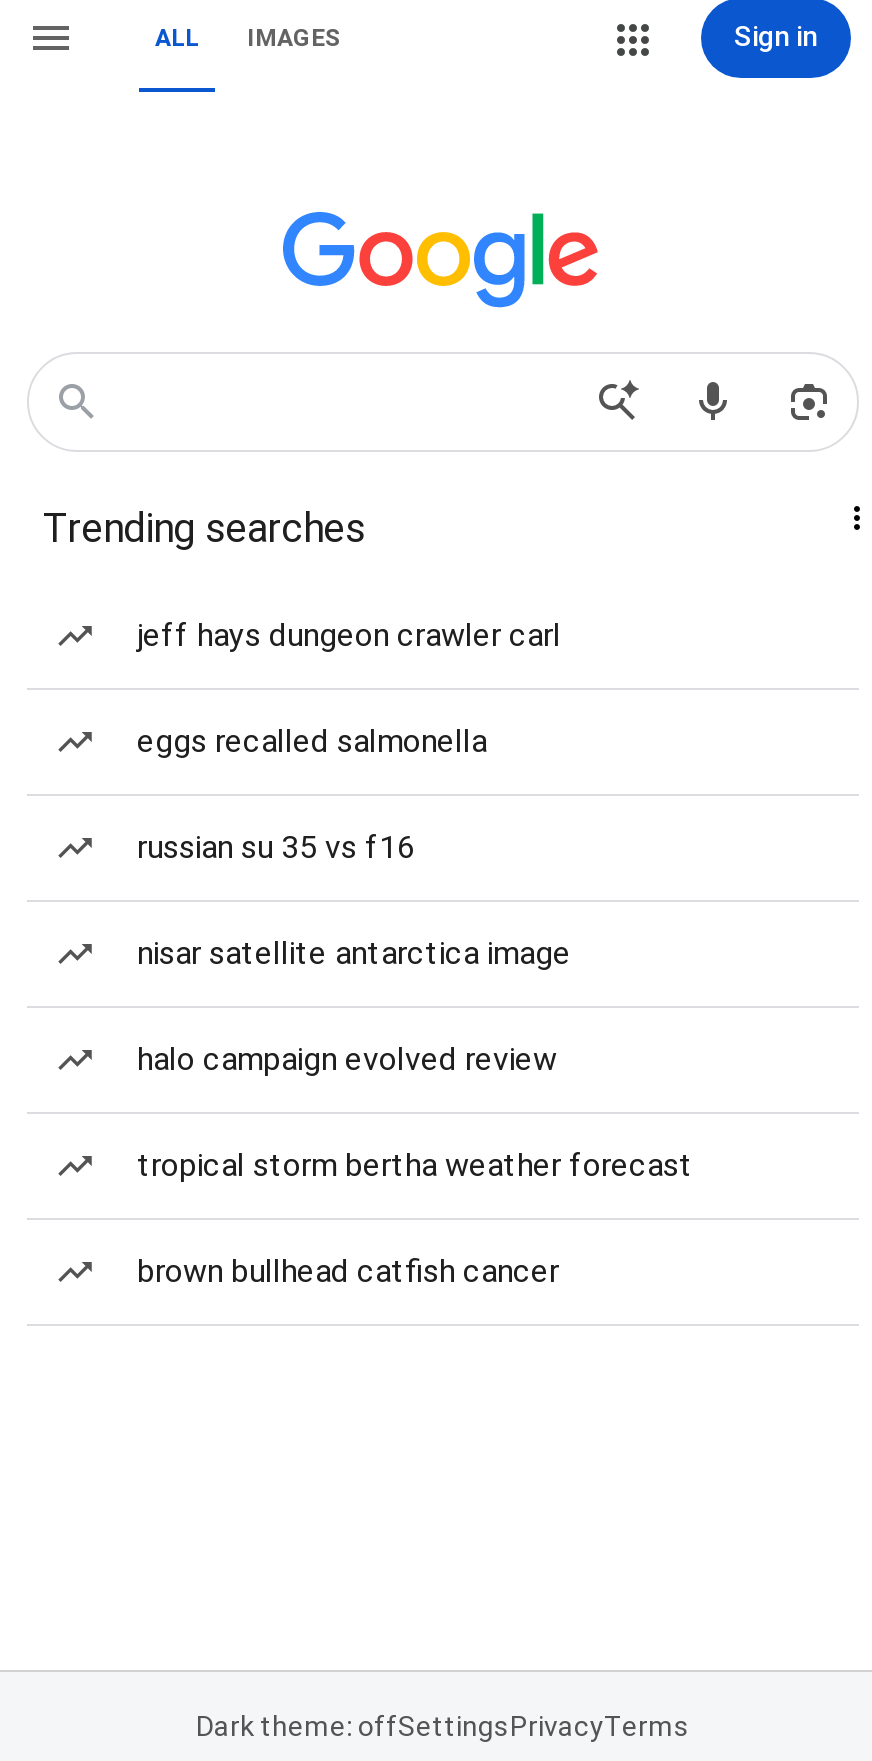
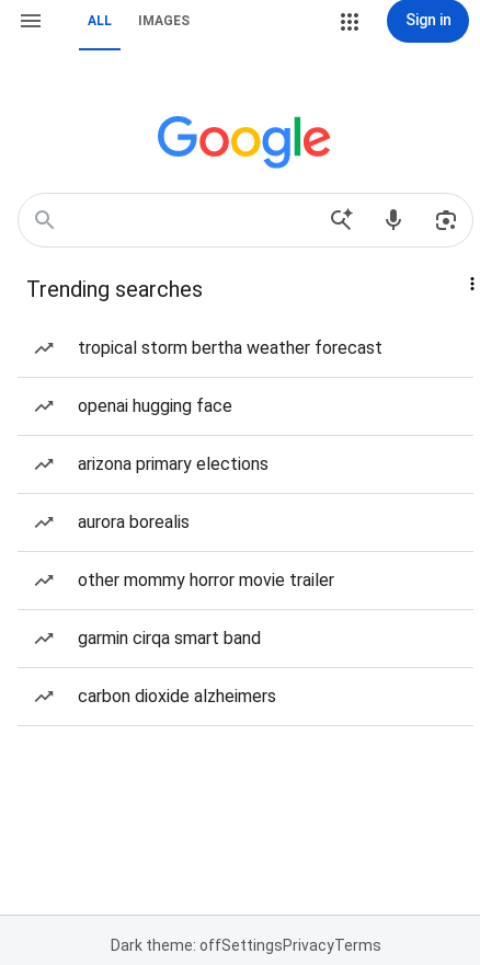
- jeff hays dungeon crawler carl
- eggs recalled salmonella
- russian su 35 vs f16
- nisar satellite antarctica image
- halo campaign evolved review

moved up: tropical storm bertha weather forecast

- brown bullhead catfish cancer
+ openai hugging face
+ arizona primary elections
+ aurora borealis
+ other mommy horror movie trailer
+ garmin cirqa smart band
+ carbon dioxide alzheimers
